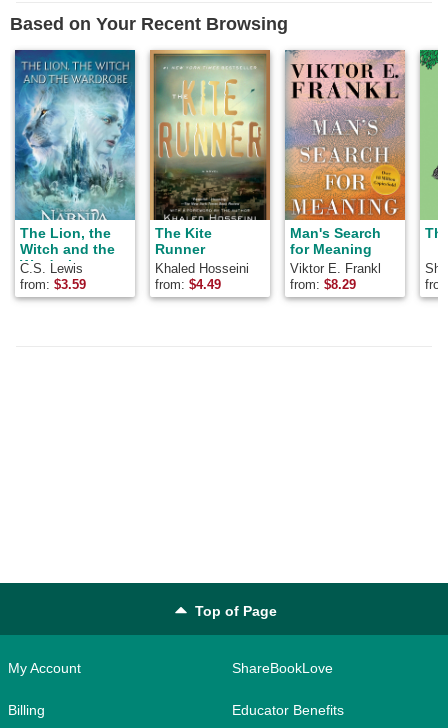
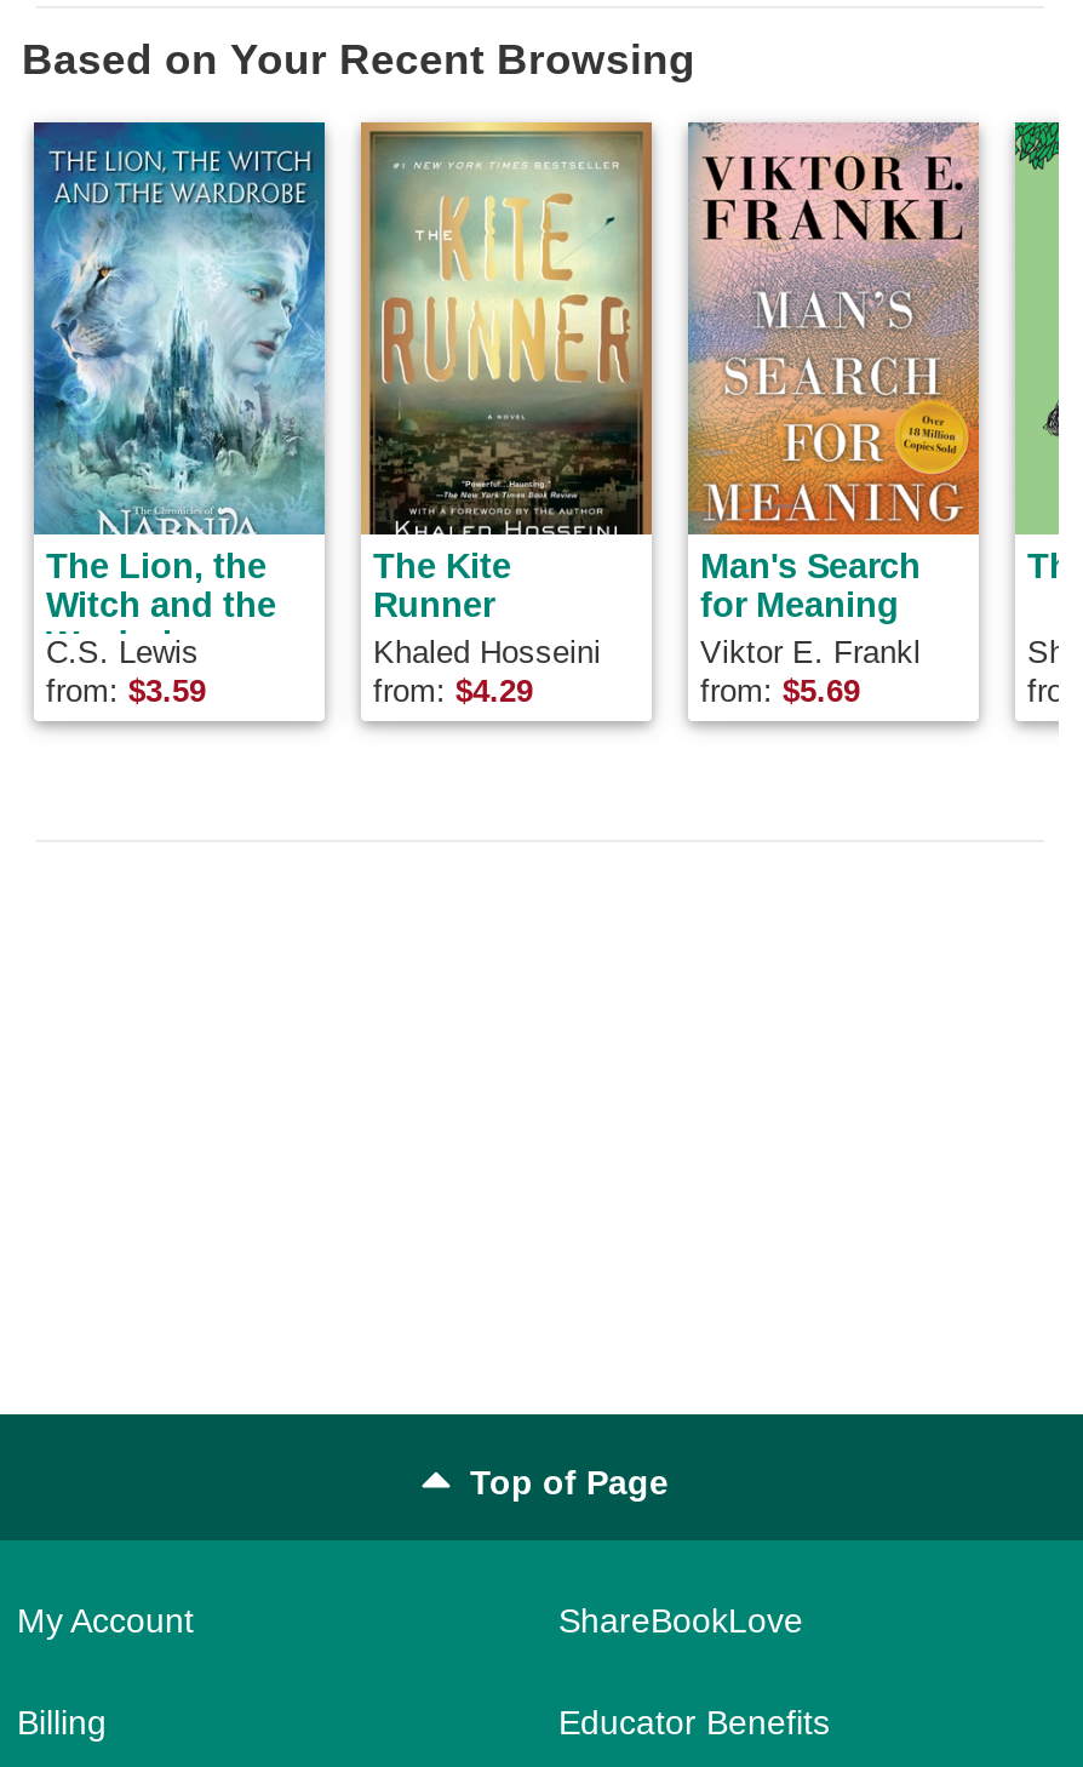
- from: $4.49
+ from: $4.29

- from: $8.29
+ from: $5.69
